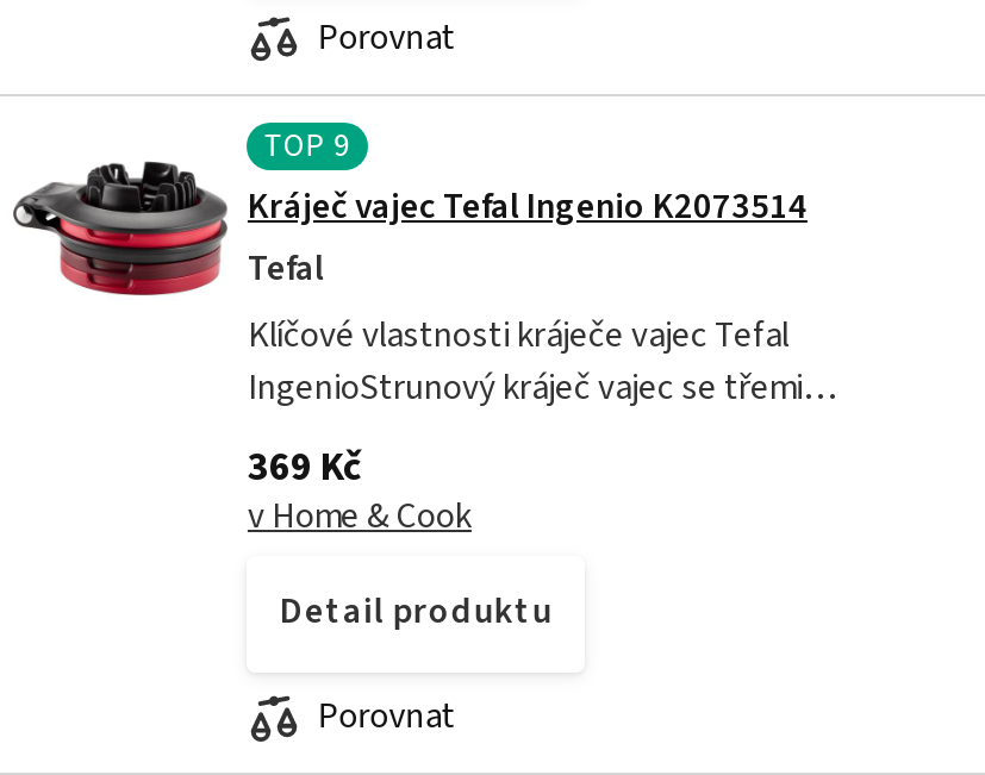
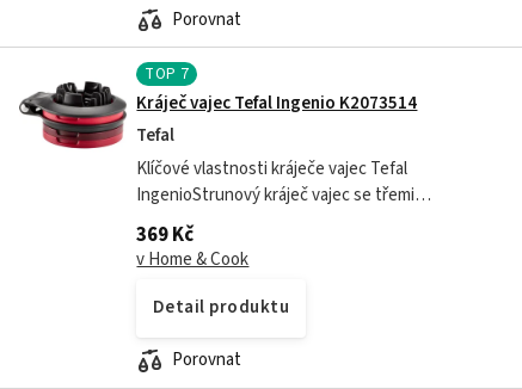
- TOP9
+ TOP7
